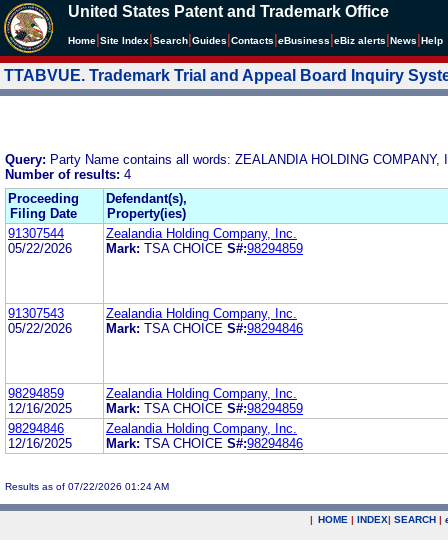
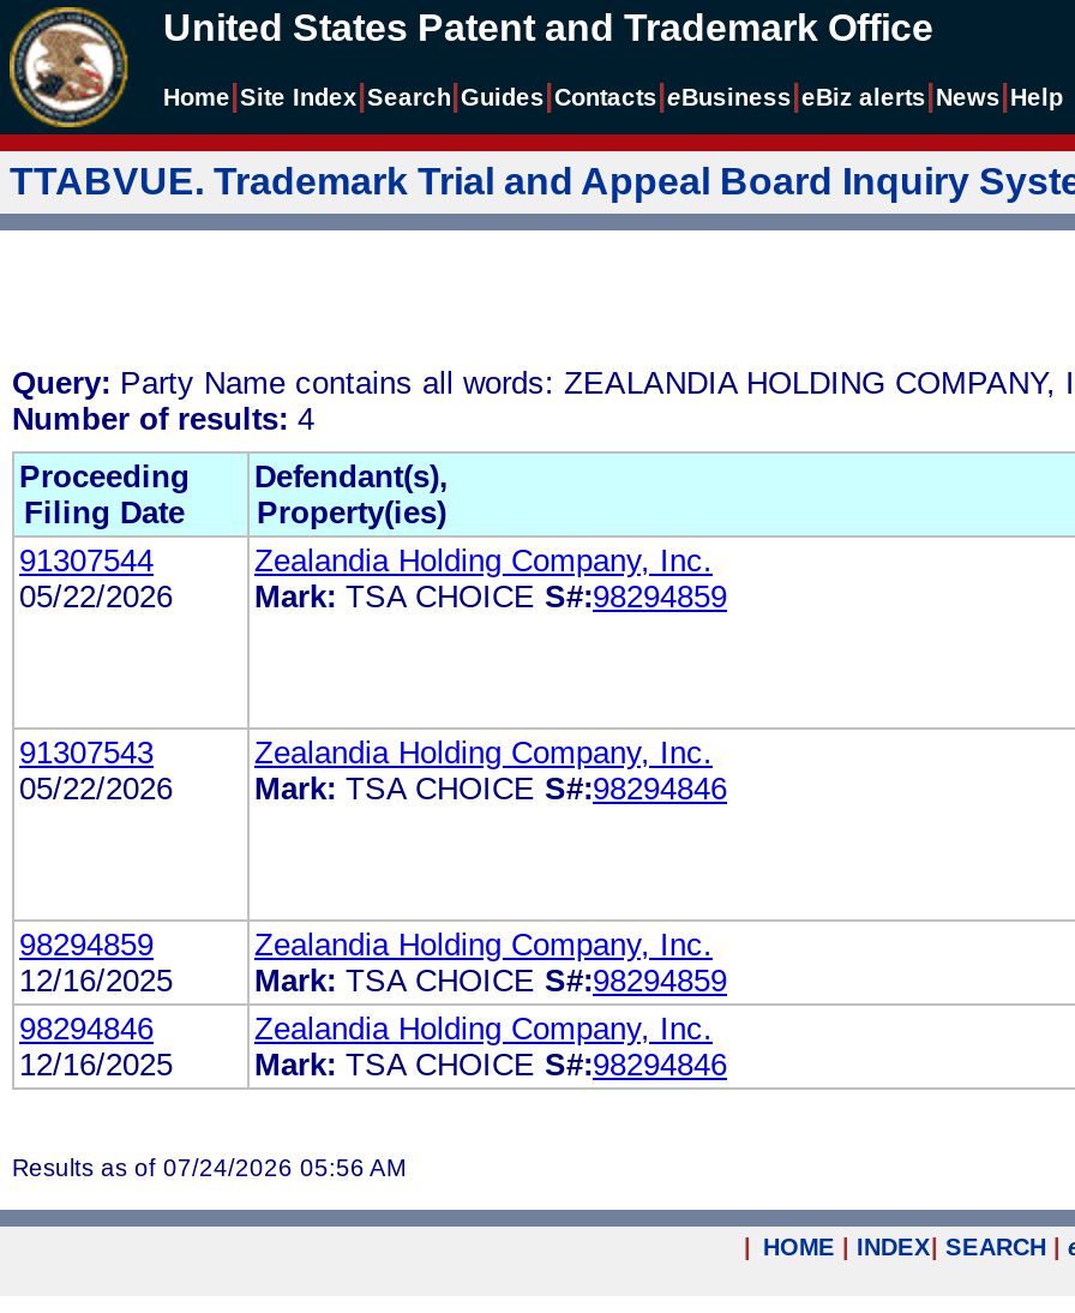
- Results as of 07/22/2026 01:24 AM
+ Results as of 07/24/2026 05:56 AM
